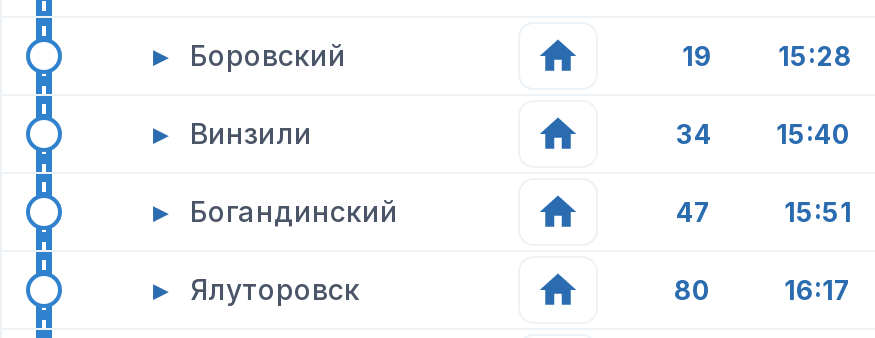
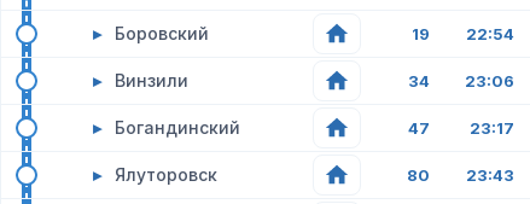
- 15:28
+ 22:54

- 34 15:40
+ 34 23:06

- 15:51
+ 23:17

- 16:17
+ 23:43
